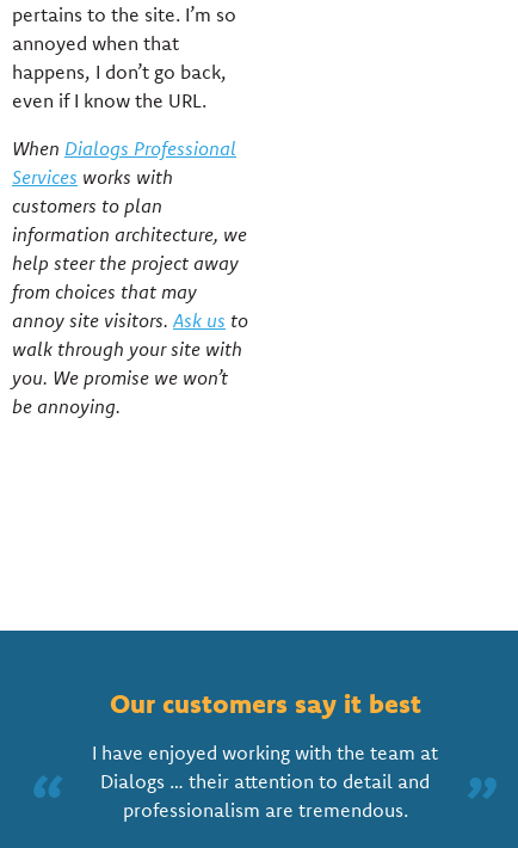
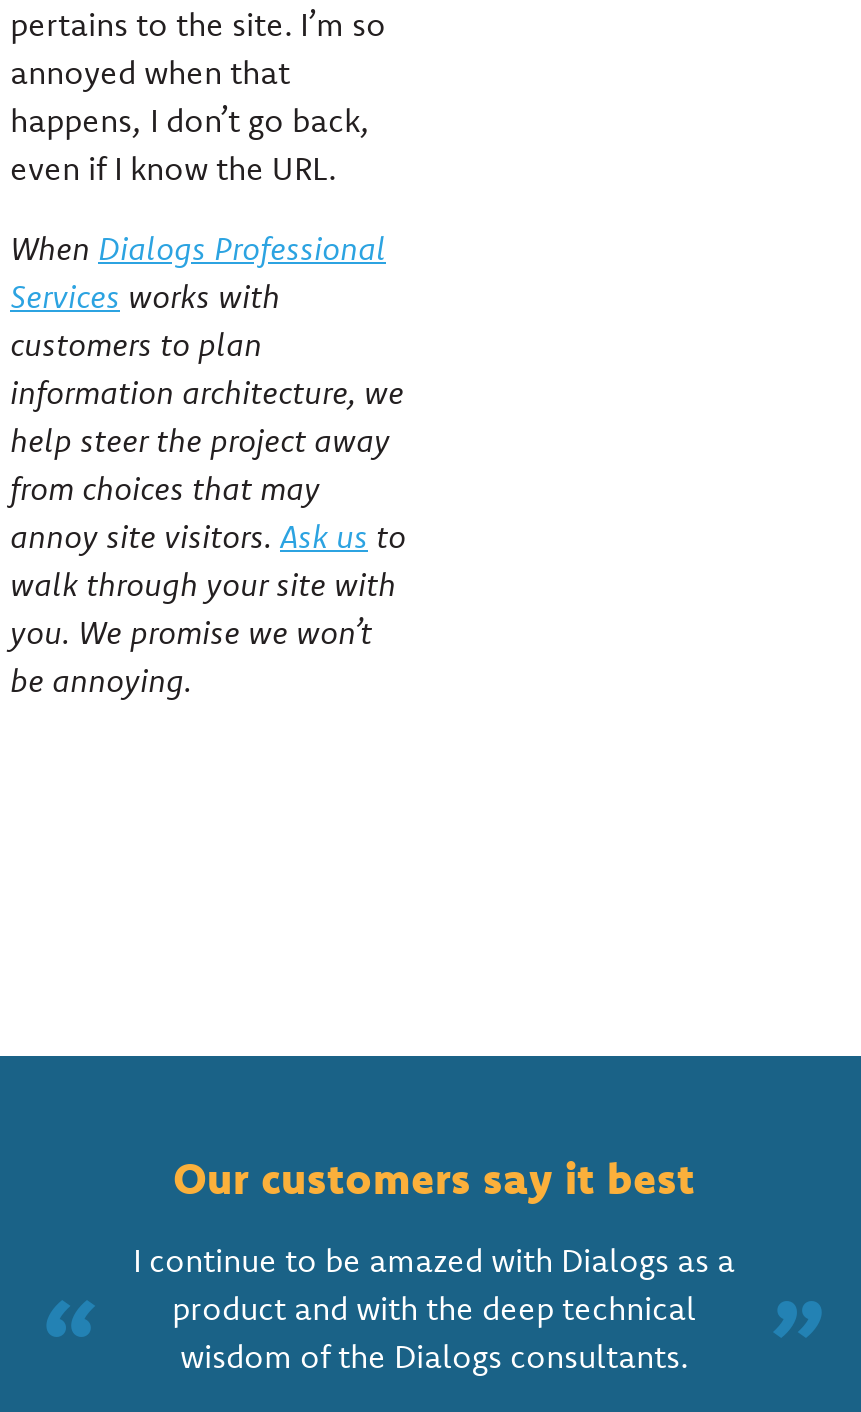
- I have enjoyed working with the team at
- Dialogs … their attention to detail and
- professionalism are tremendous.
+ I continue to be amazed with Dialogs as a
+ product and with the deep technical
+ wisdom of the Dialogs consultants.
